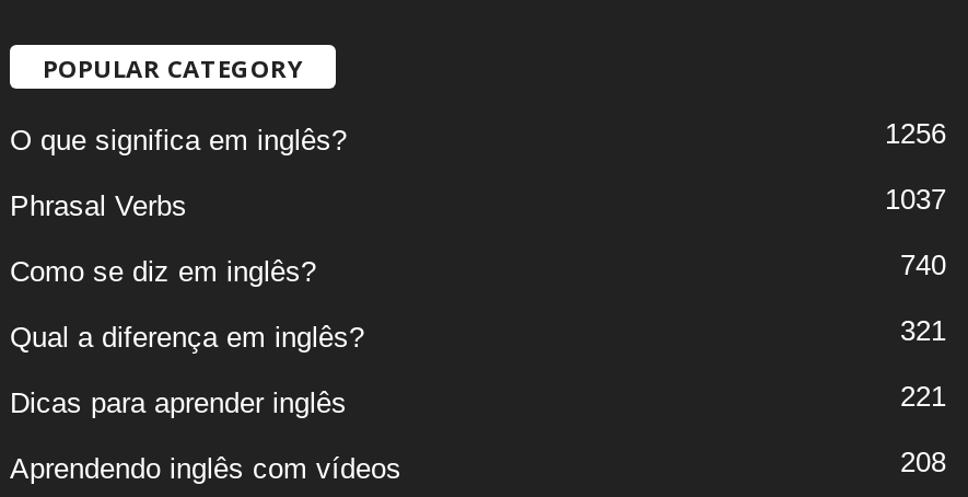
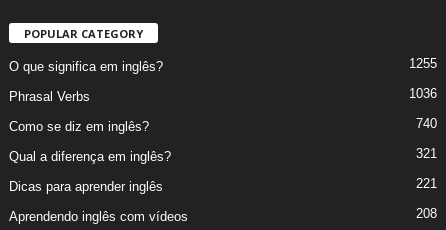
- 1256
+ 1255

- 1037
+ 1036
